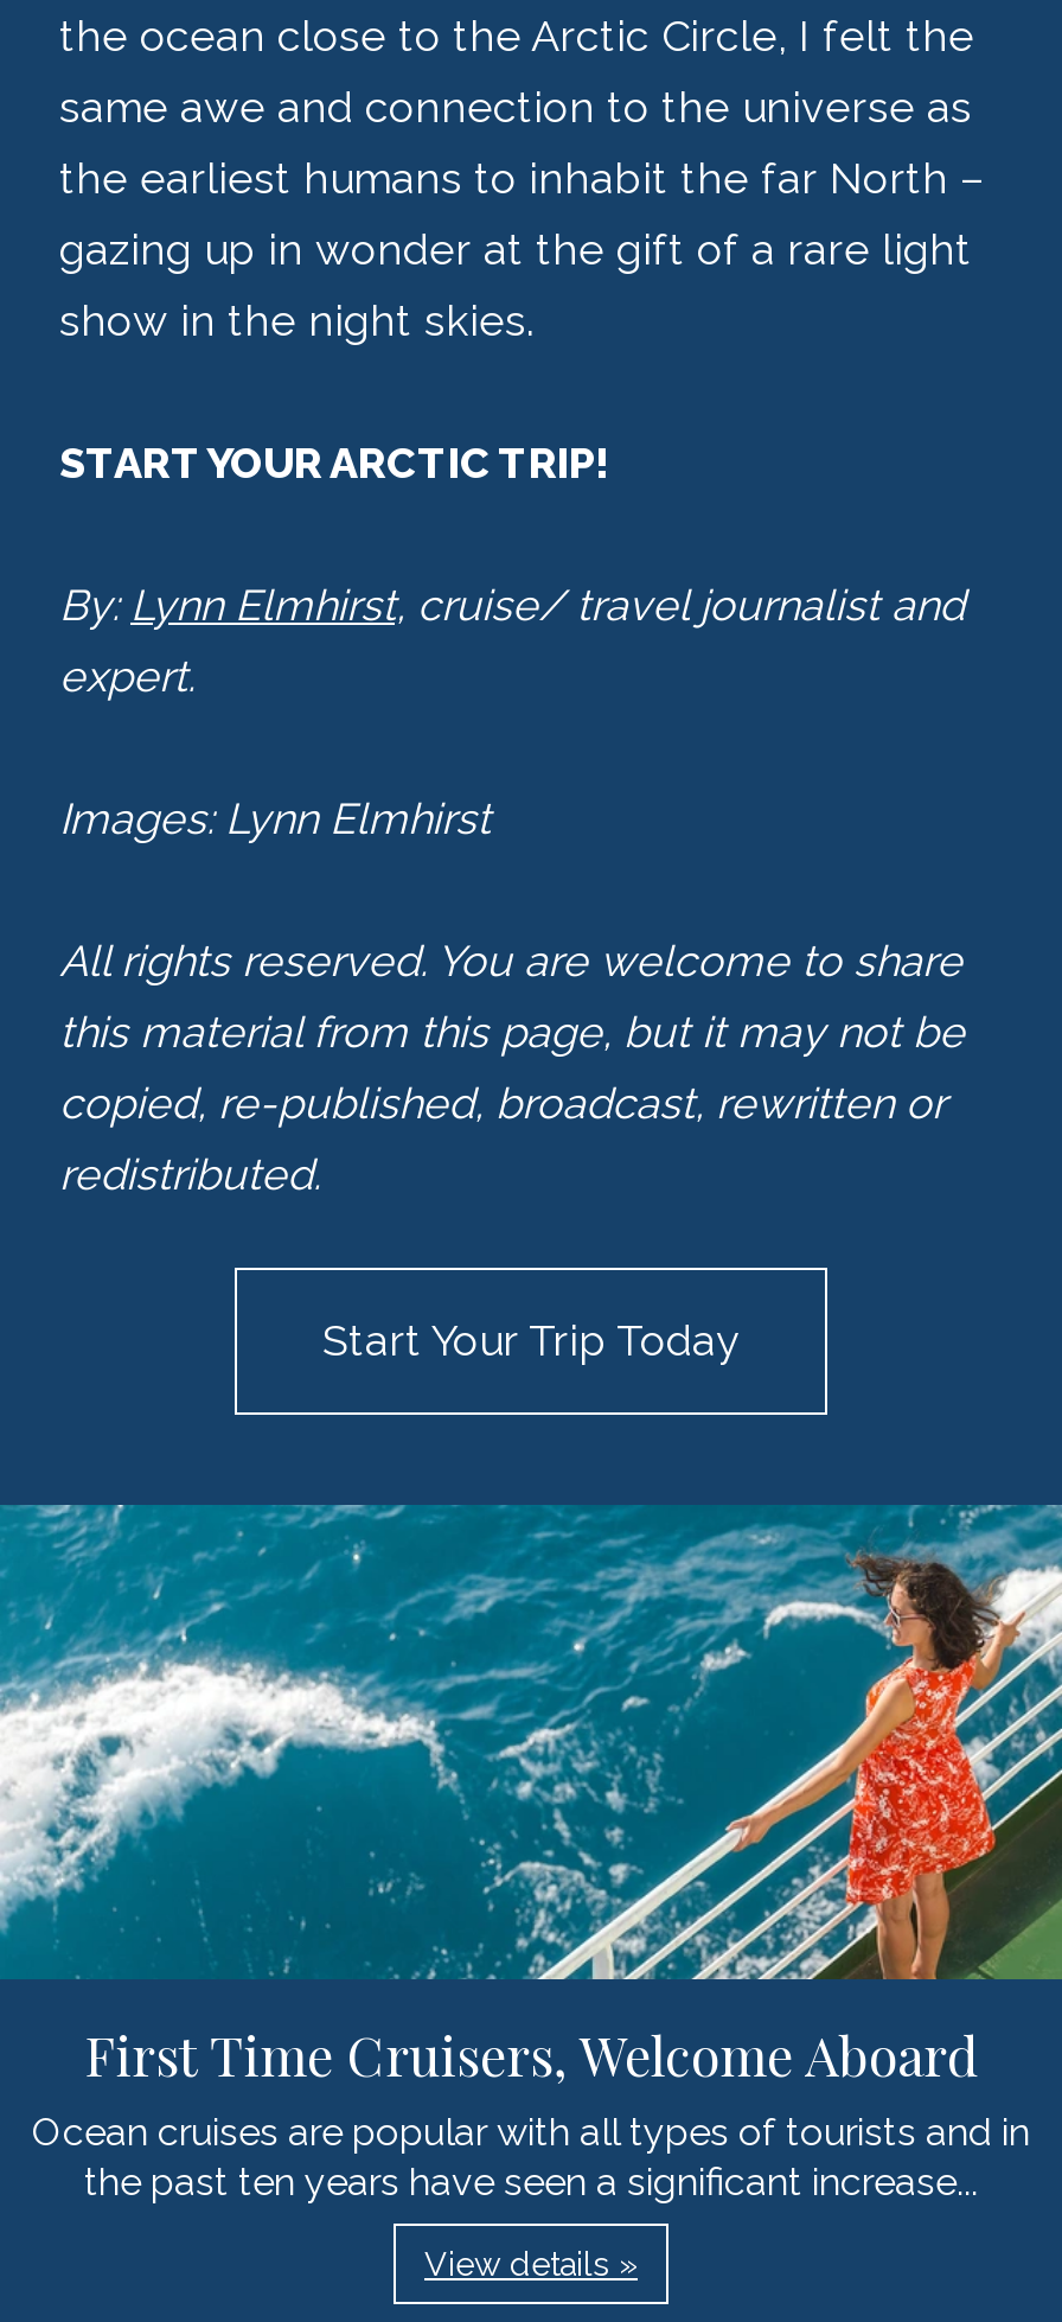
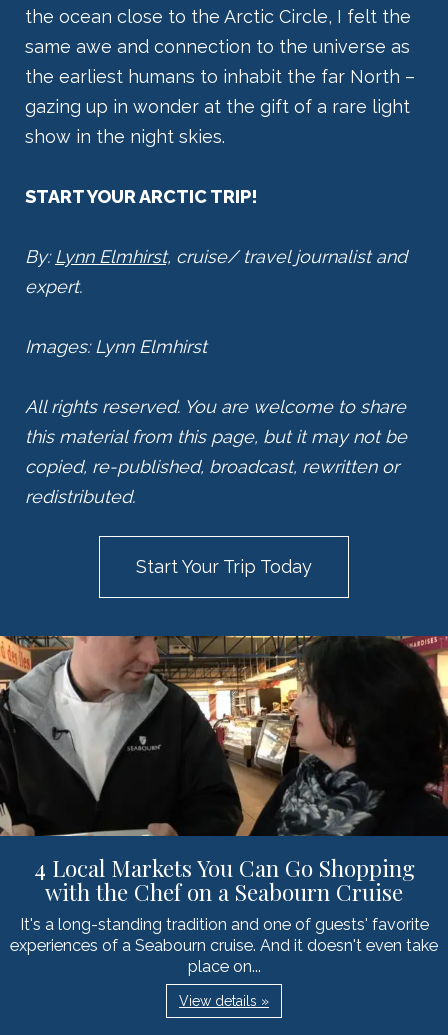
- [image]
- First Time Cruisers, Welcome Aboard
- Ocean cruises are popular with all types of tourists and in
- the past ten years have seen a significant increase...
+ [image]
+ 4 Local Markets You Can Go Shopping
+ with the Chef on a Seabourn Cruise
+ It's a long-standing tradition and one of guests' favorite
+ experiences of a Seabourn cruise. And it doesn't even take
+ place on...
